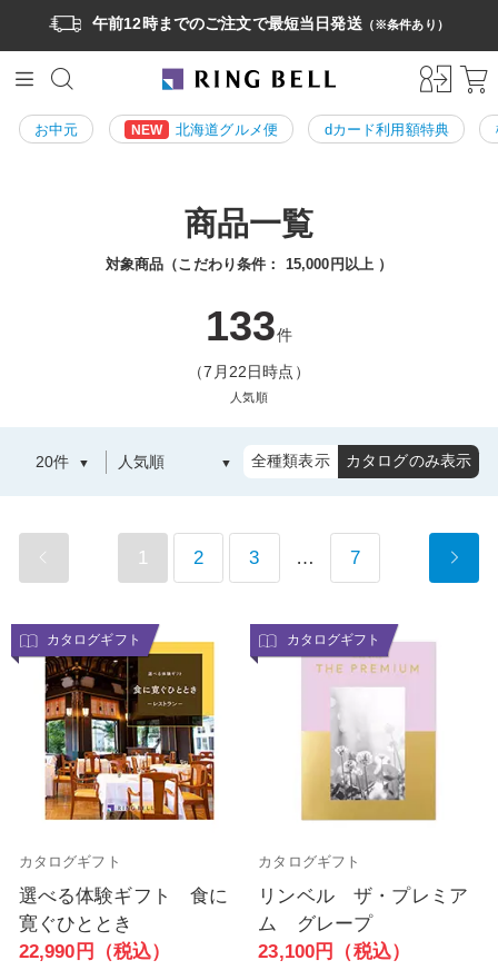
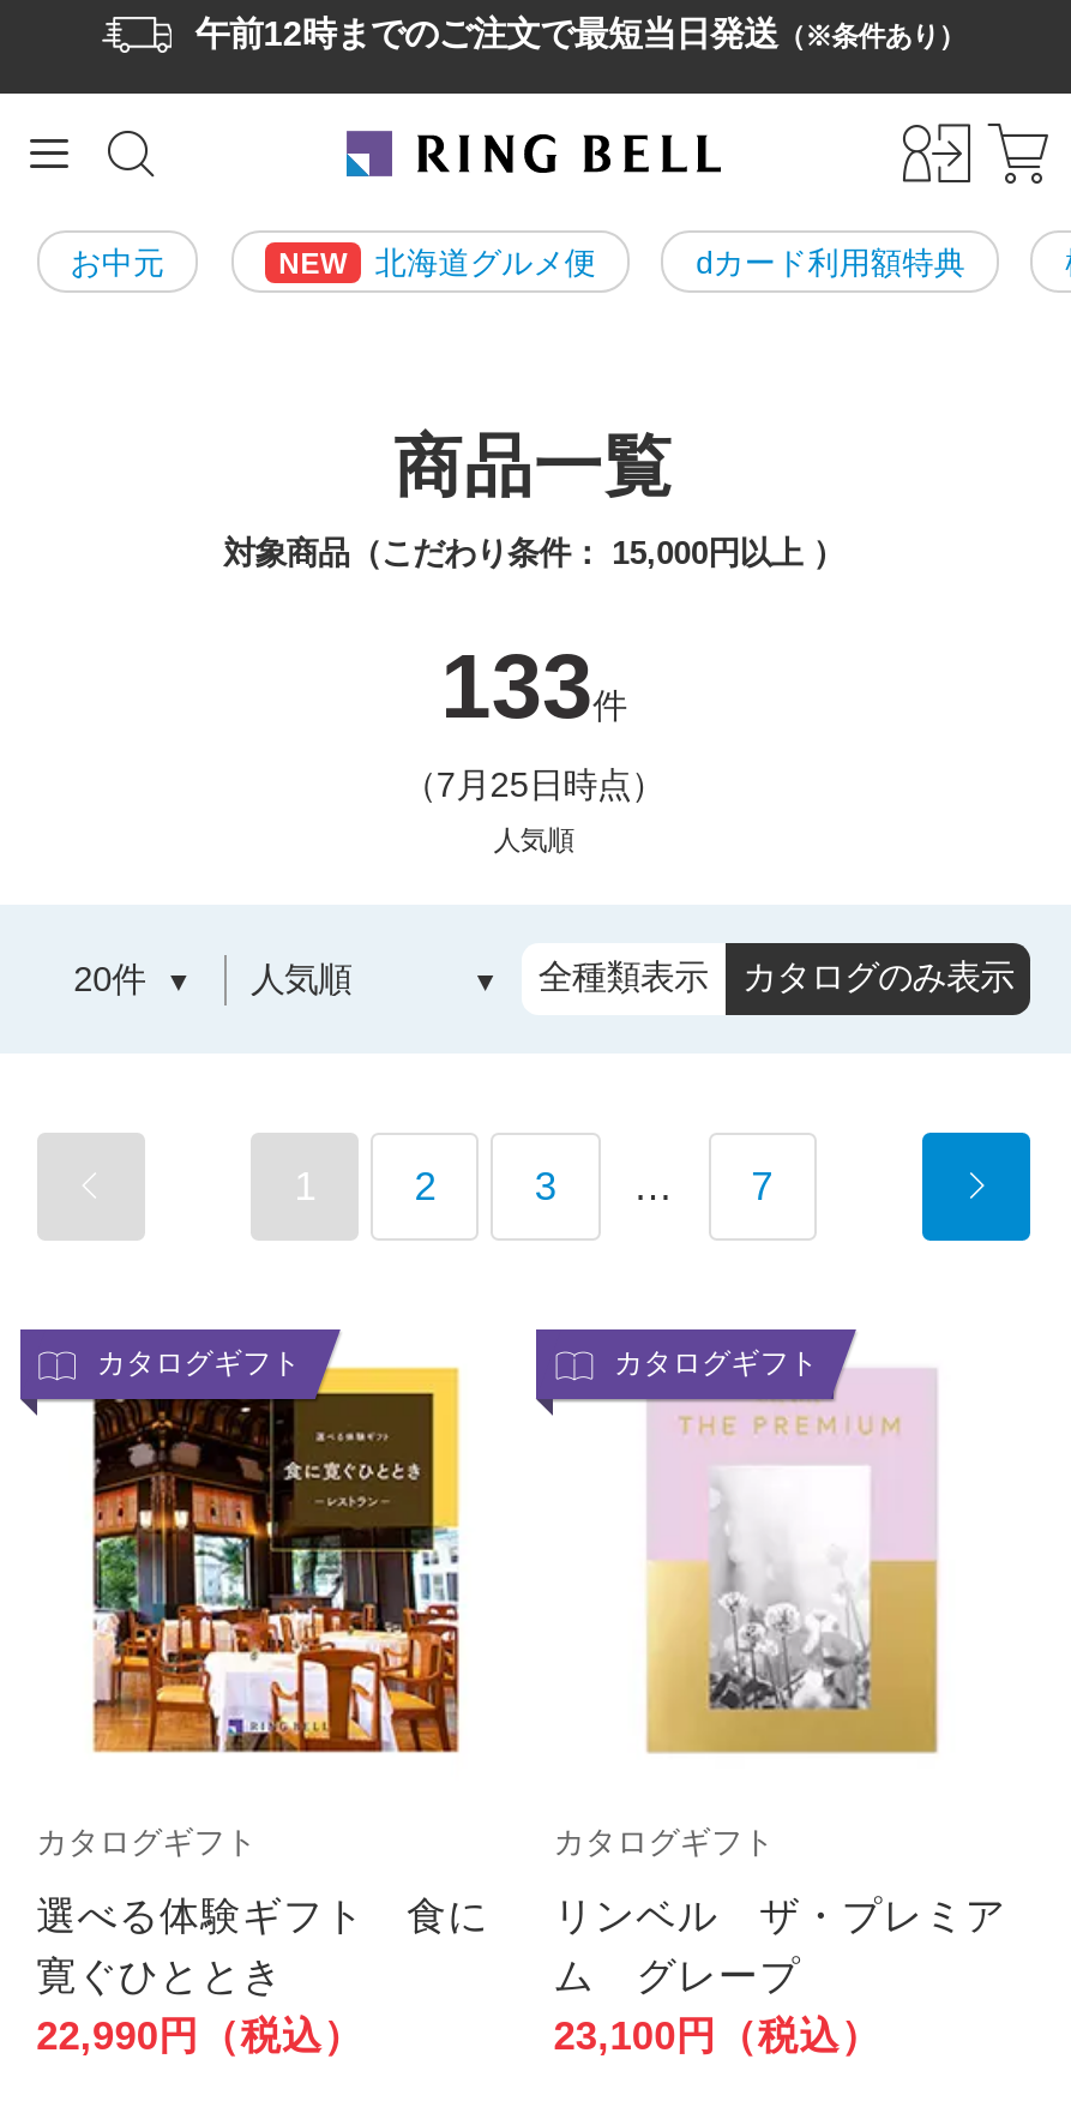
- （7月22日時点）
+ （7月25日時点）
